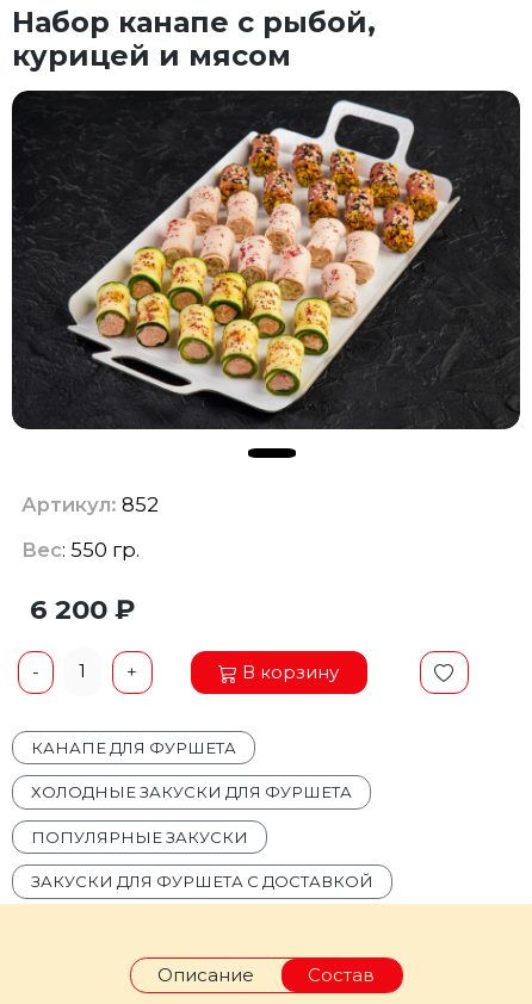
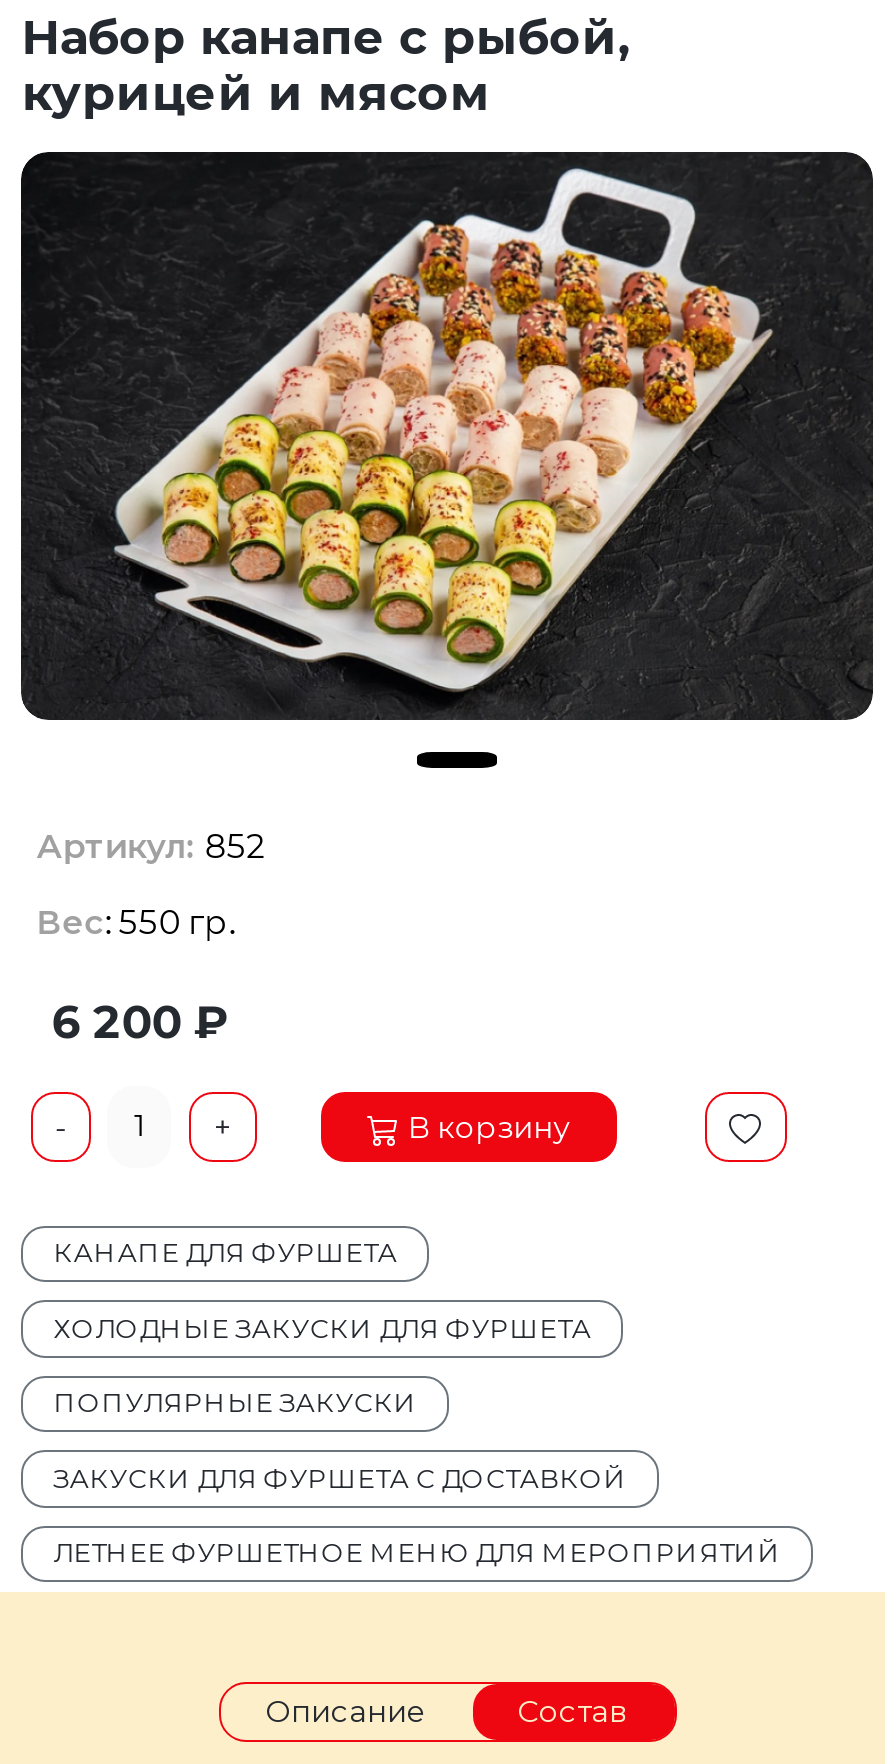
+ ЛЕТНЕЕ ФУРШЕТНОЕ МЕНЮ ДЛЯ МЕРОПРИЯТИЙ
